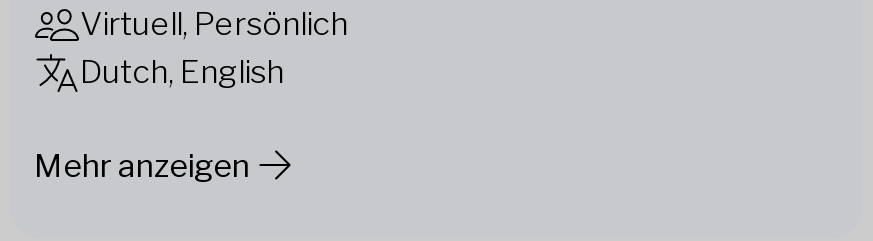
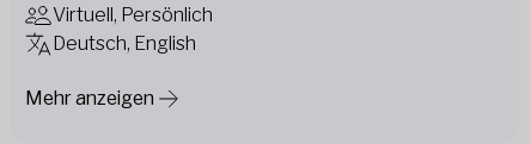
- Dutch, English
+ Deutsch, English
